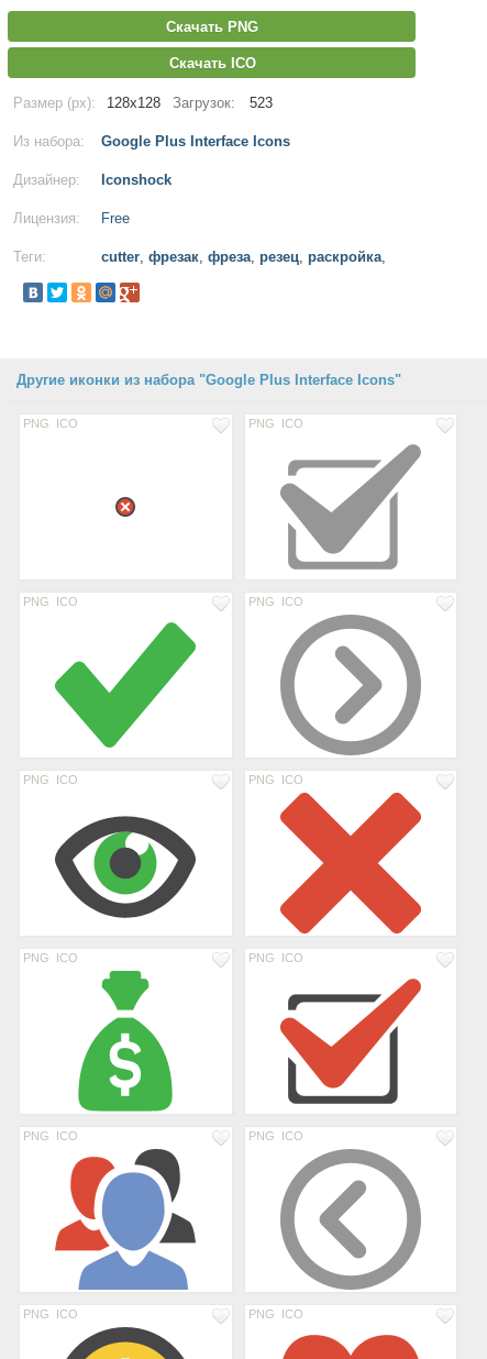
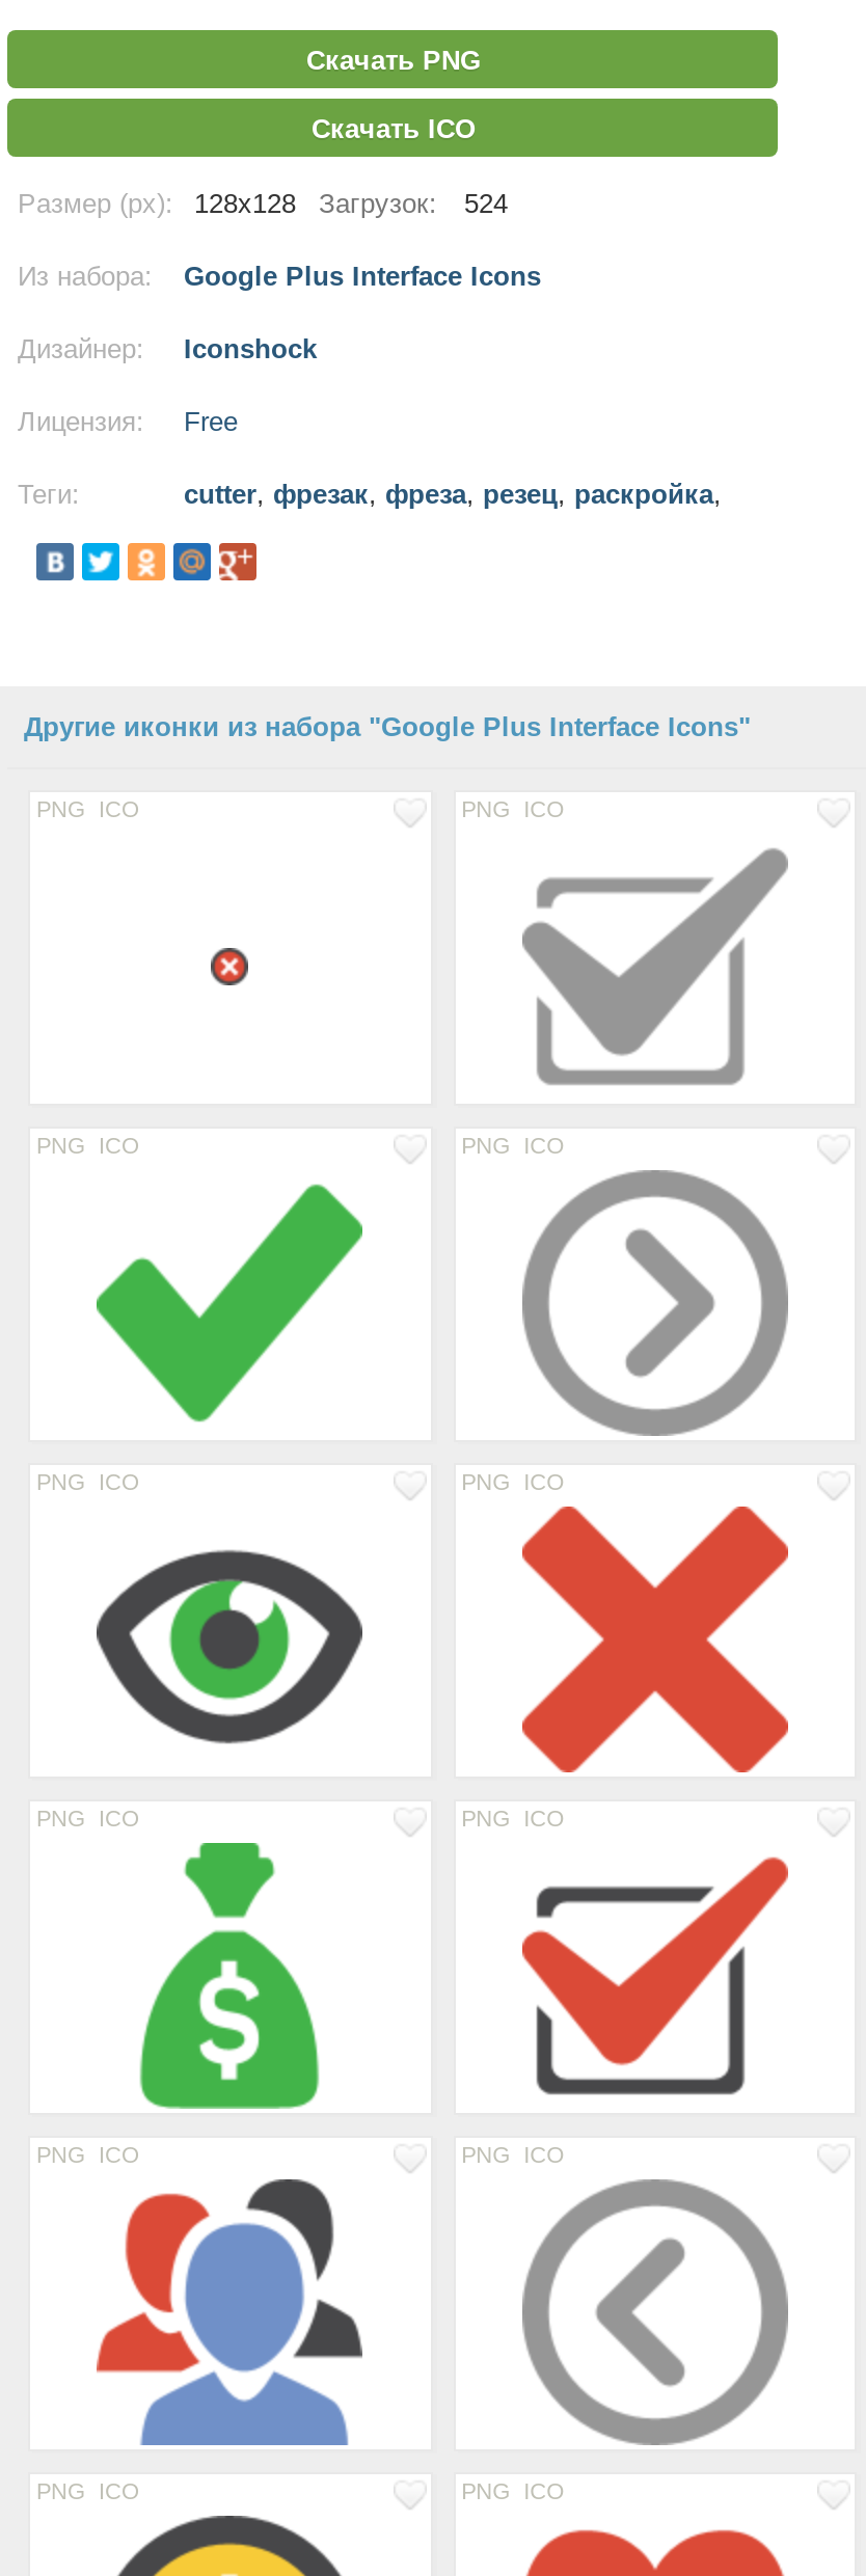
- 523
+ 524
